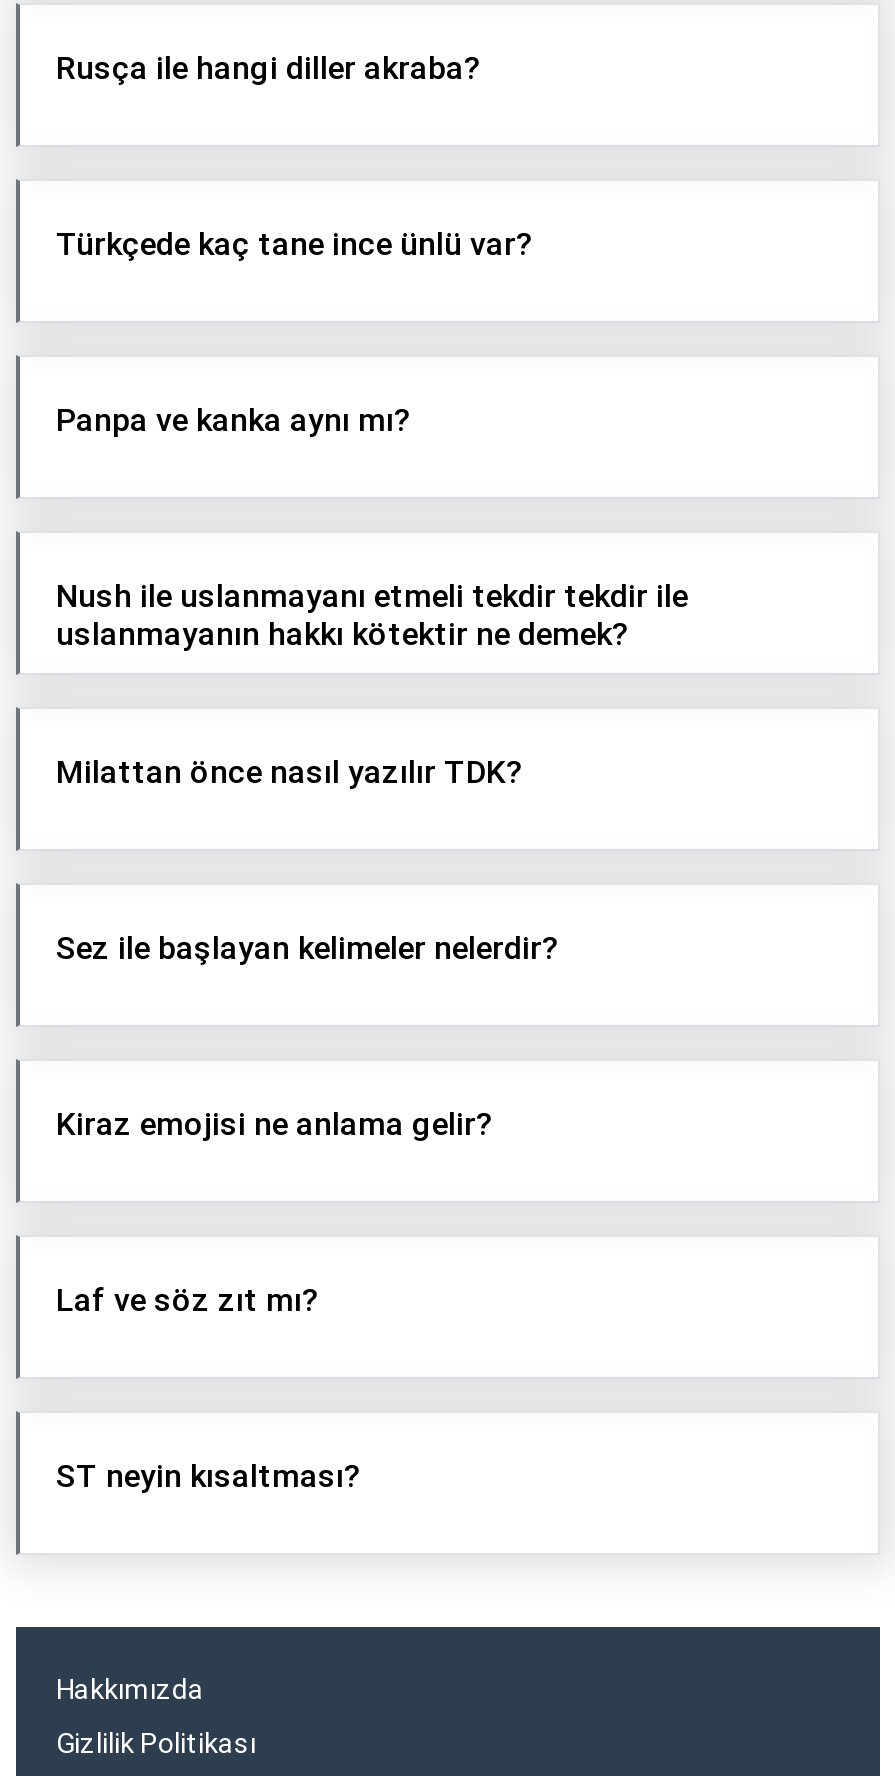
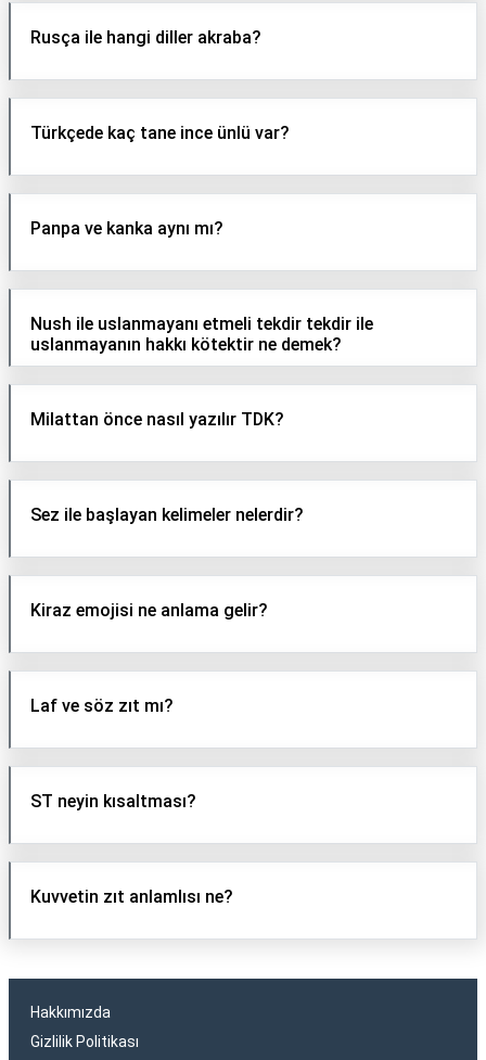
+ Kuvvetin zıt anlamlısı ne?
